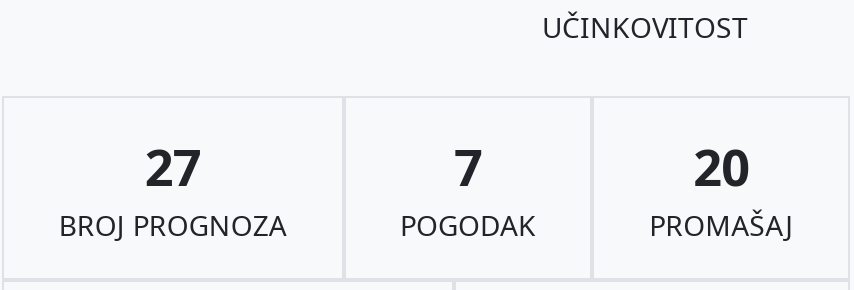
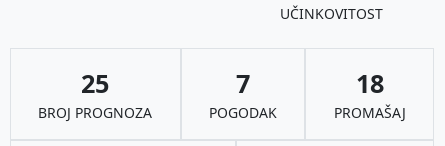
- 27
+ 25

- 20
+ 18
